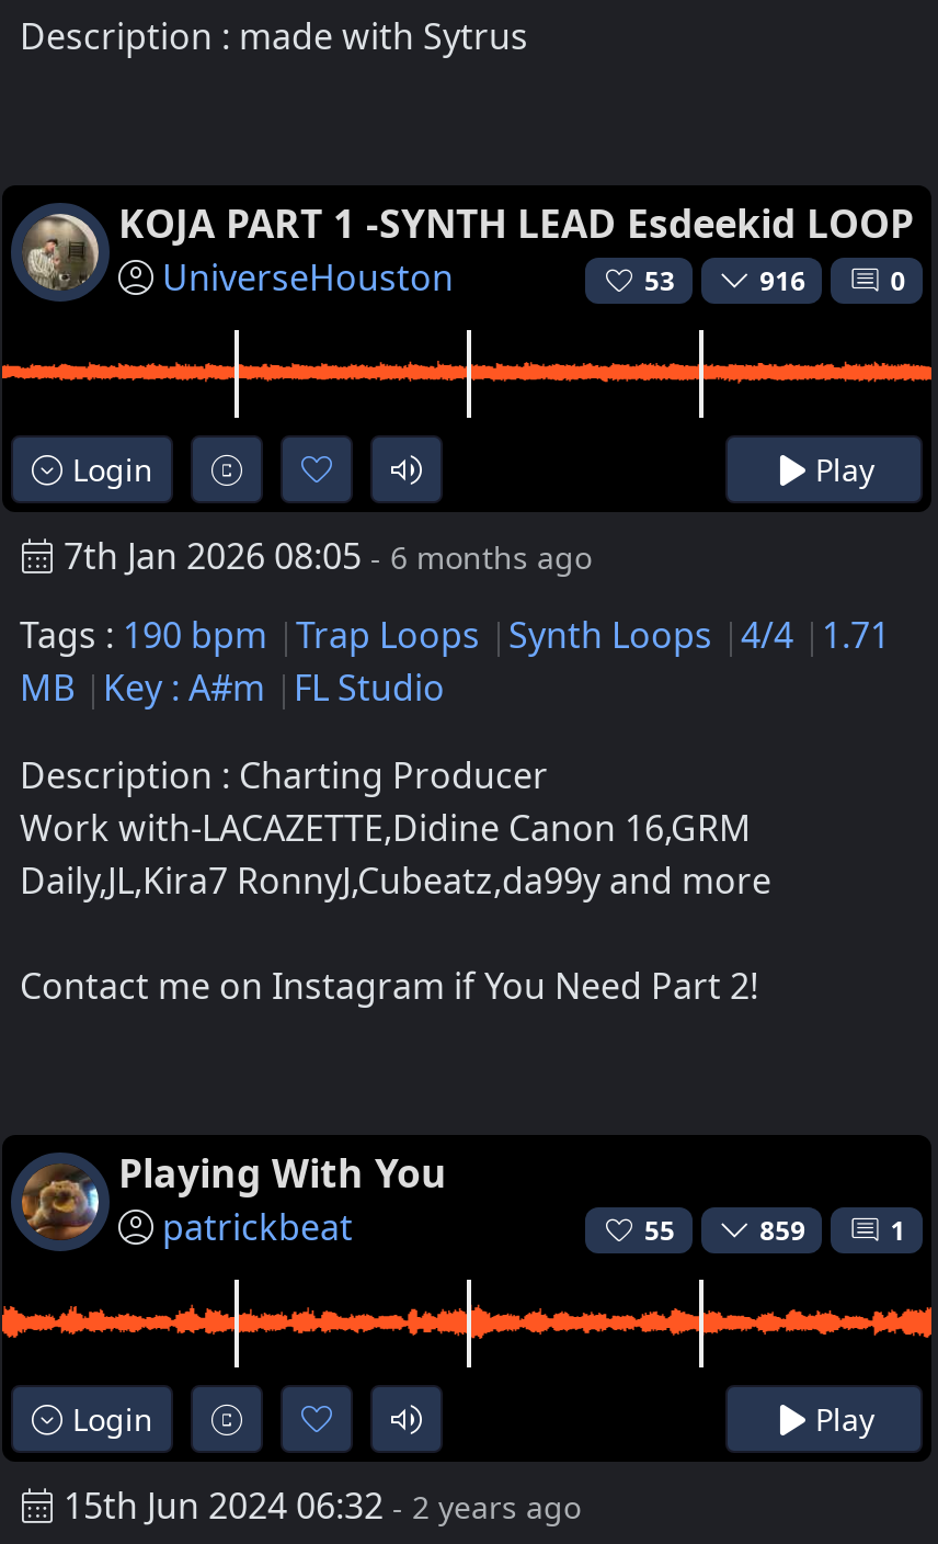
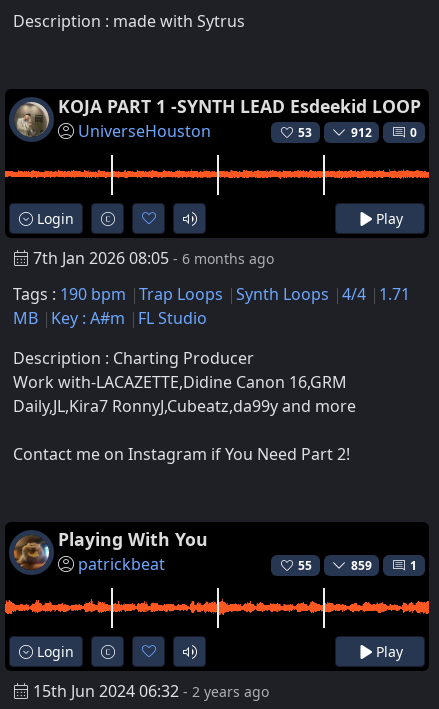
- 916
+ 912
